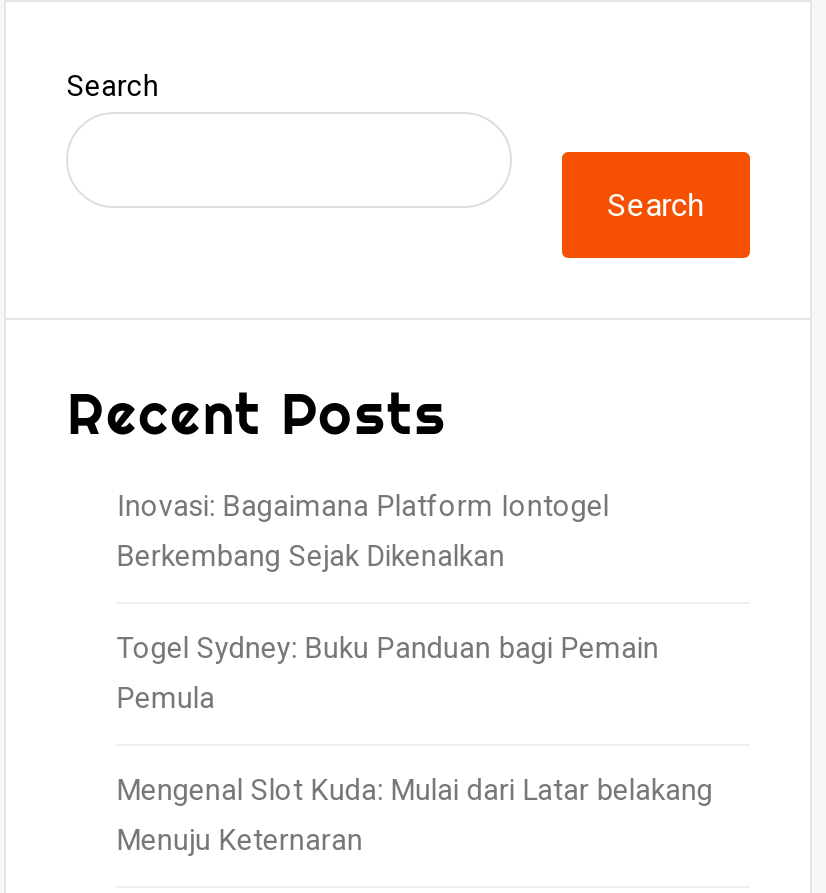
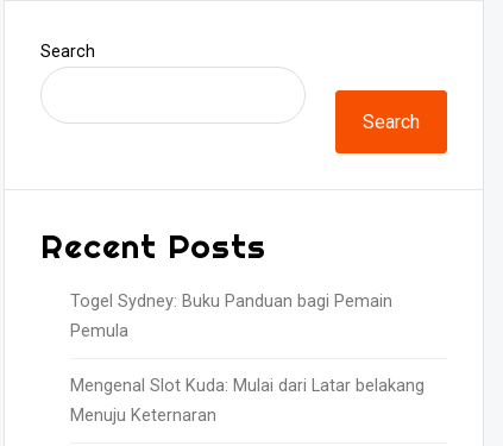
- Inovasi: Bagaimana Platform Iontogel
- Berkembang Sejak Dikenalkan
